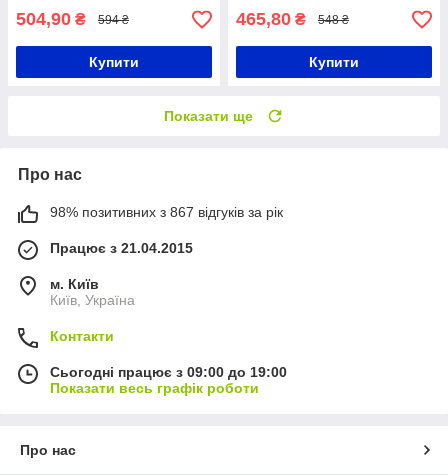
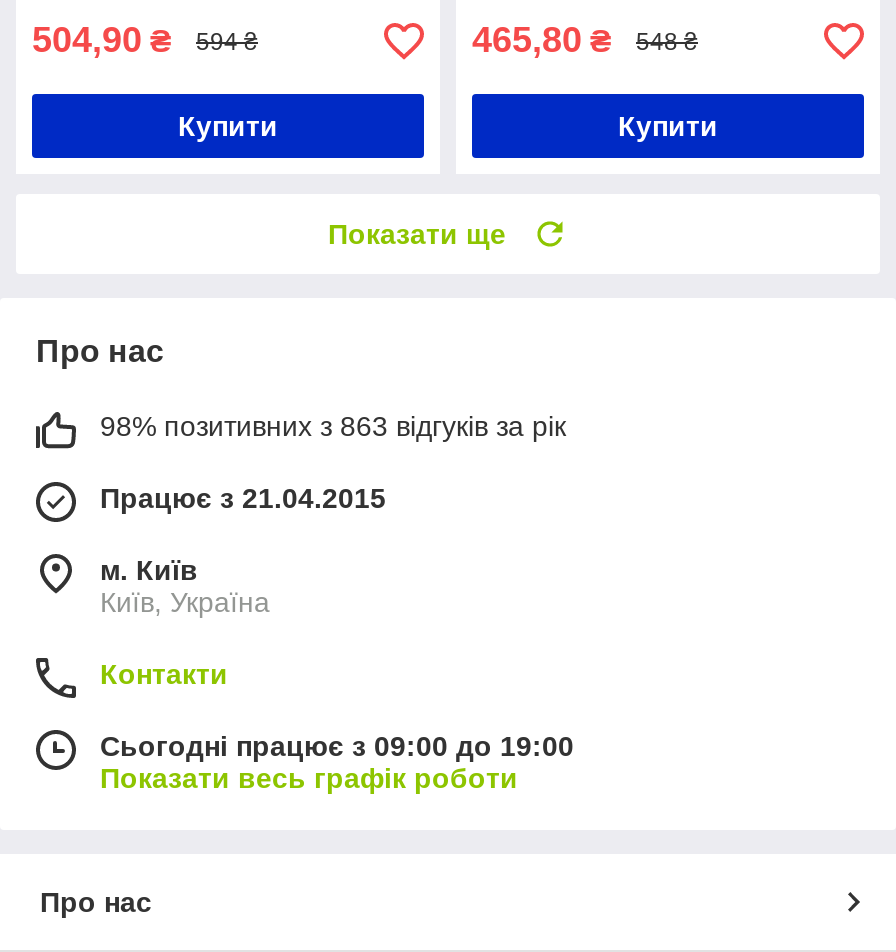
- 98% позитивних з 867 відгуків за рік
+ 98% позитивних з 863 відгуків за рік
